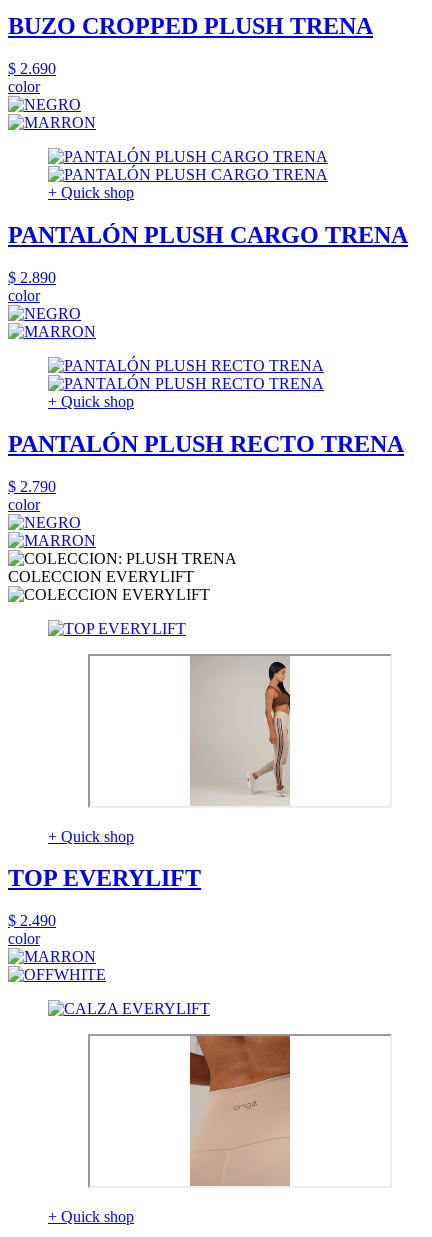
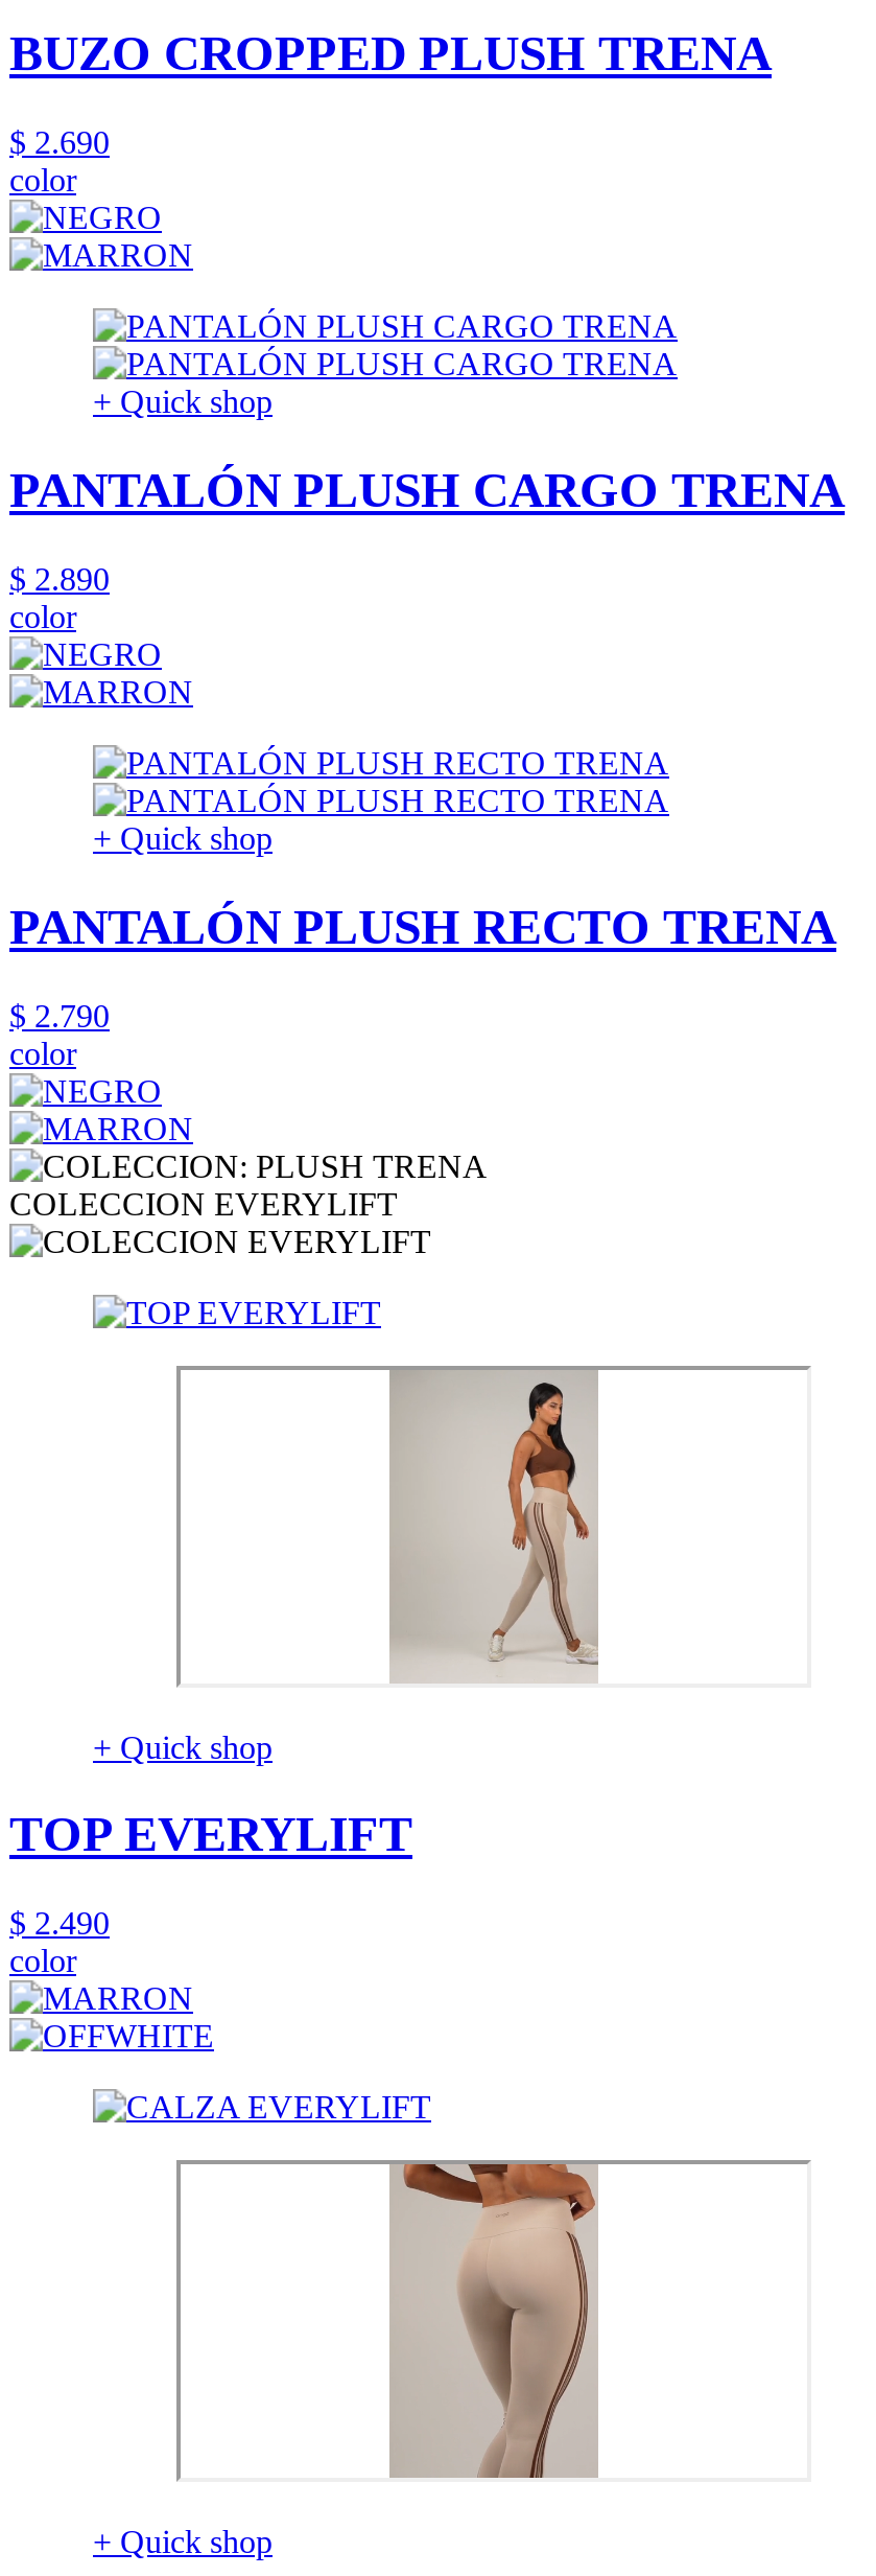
- [image]
+ [image]

- [image]
+ [image]
